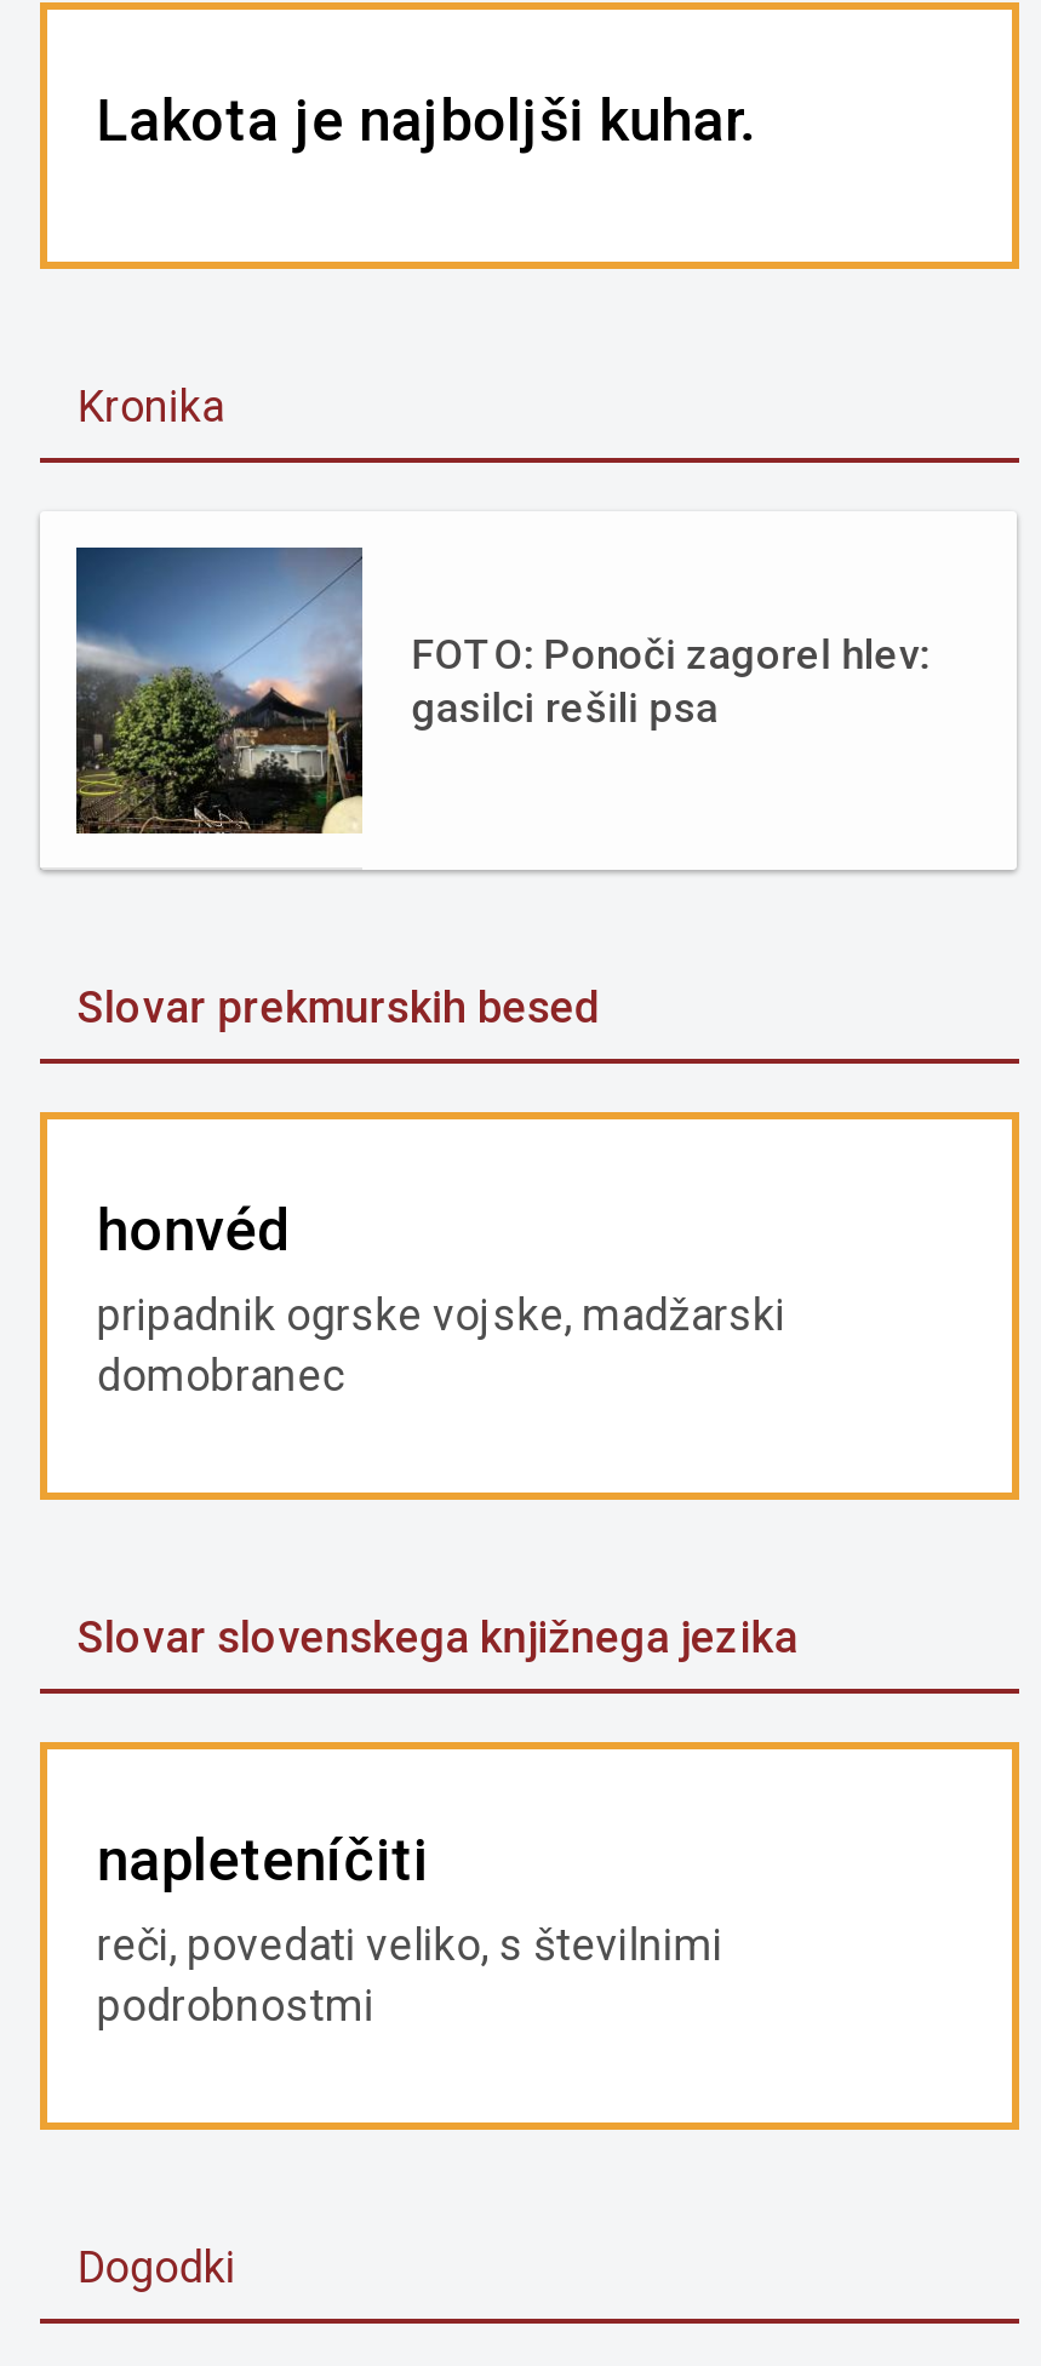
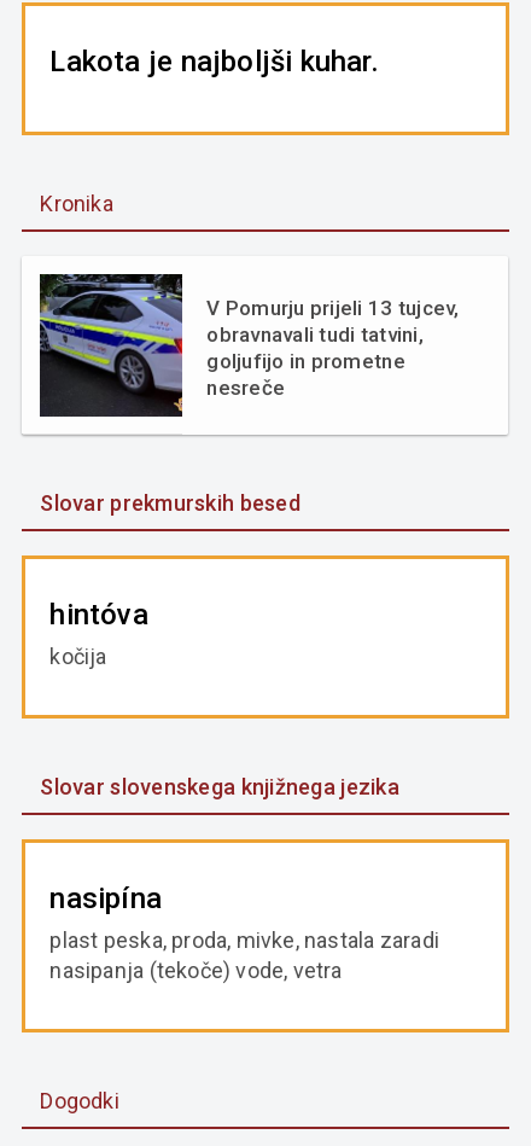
- [image]
- FOTO: Ponoči zagorel hlev:
- gasilci rešili psa
+ [image]
+ V Pomurju prijeli 13 tujcev,
+ obravnavali tudi tatvini,
+ goljufijo in prometne
+ nesreče

- honvéd
- pripadnik ogrske vojske, madžarski
- domobranec
+ hintóva
+ kočija

- napleteníčiti
- reči, povedati veliko, s številnimi
- podrobnostmi
+ nasipína
+ plast peska, proda, mivke, nastala zaradi
+ nasipanja (tekoče) vode, vetra
